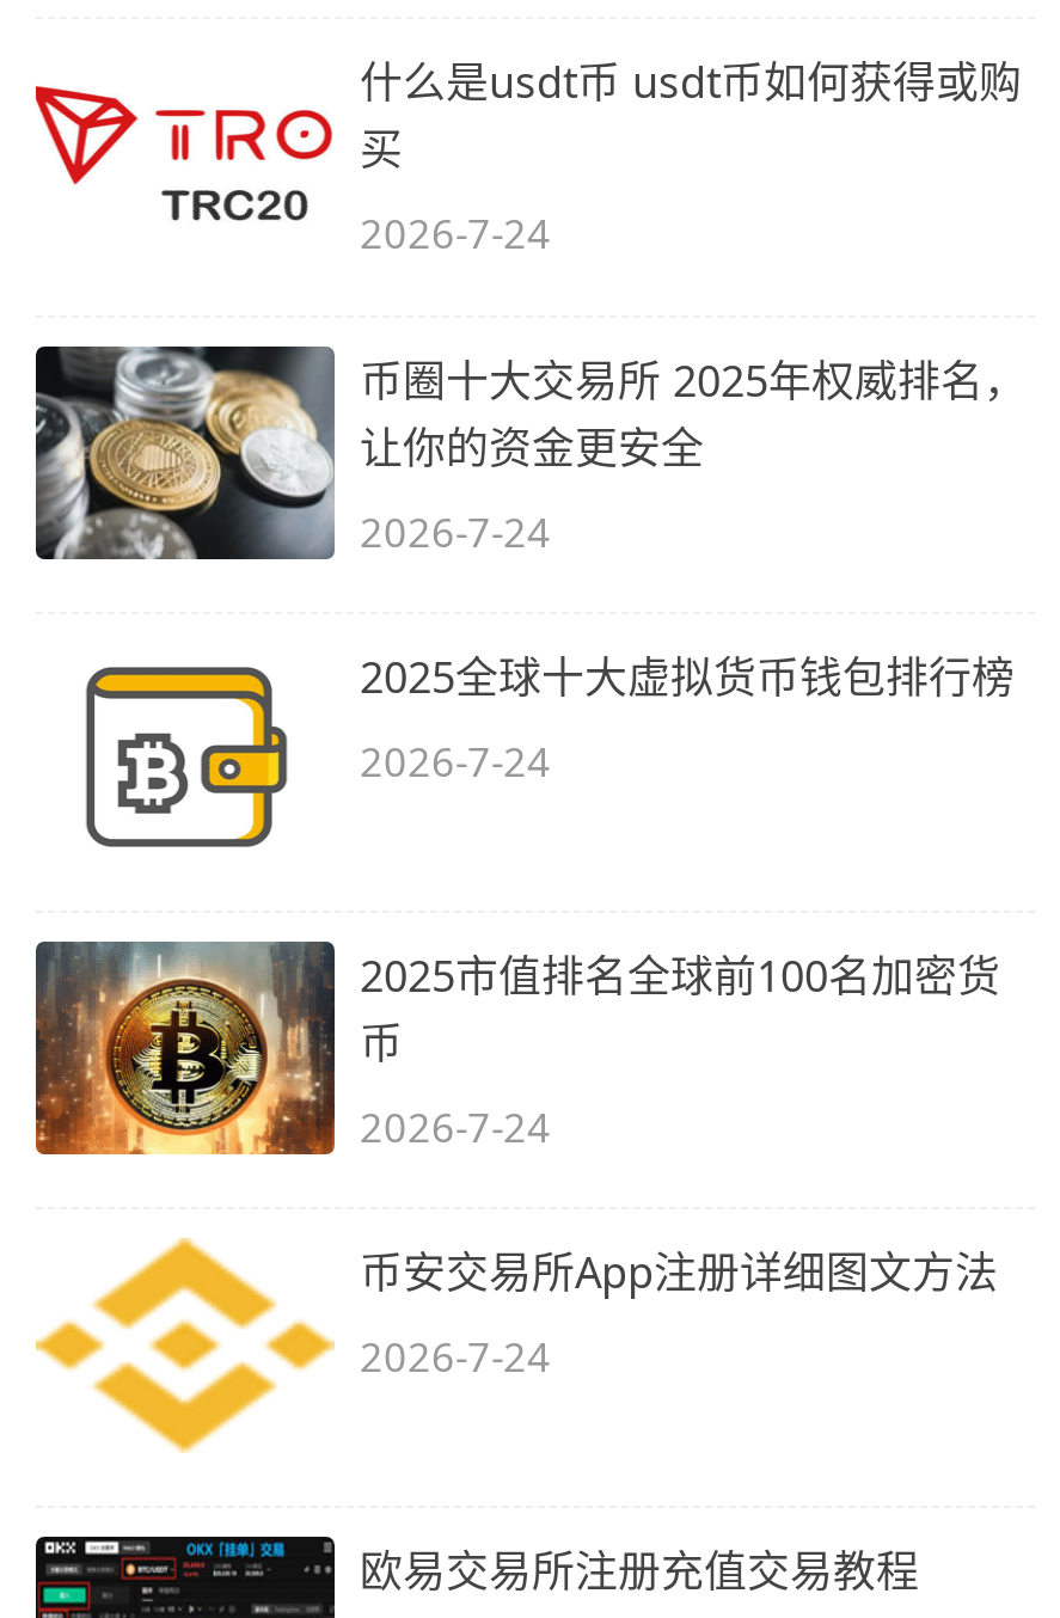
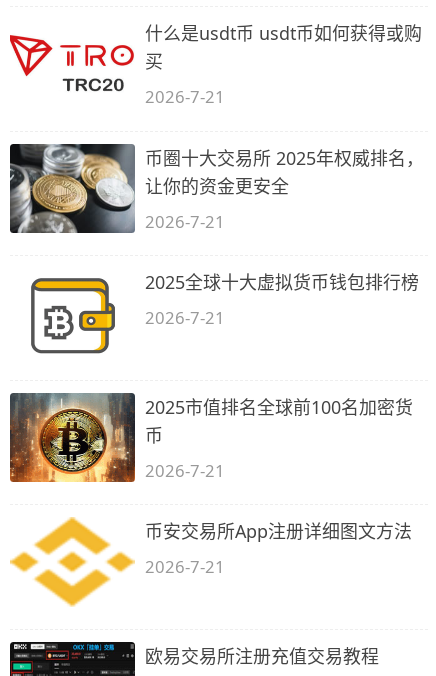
- 2026-7-24
+ 2026-7-21

- 2026-7-24
+ 2026-7-21

- 2026-7-24
+ 2026-7-21

- 2026-7-24
+ 2026-7-21

- 2026-7-24
+ 2026-7-21
